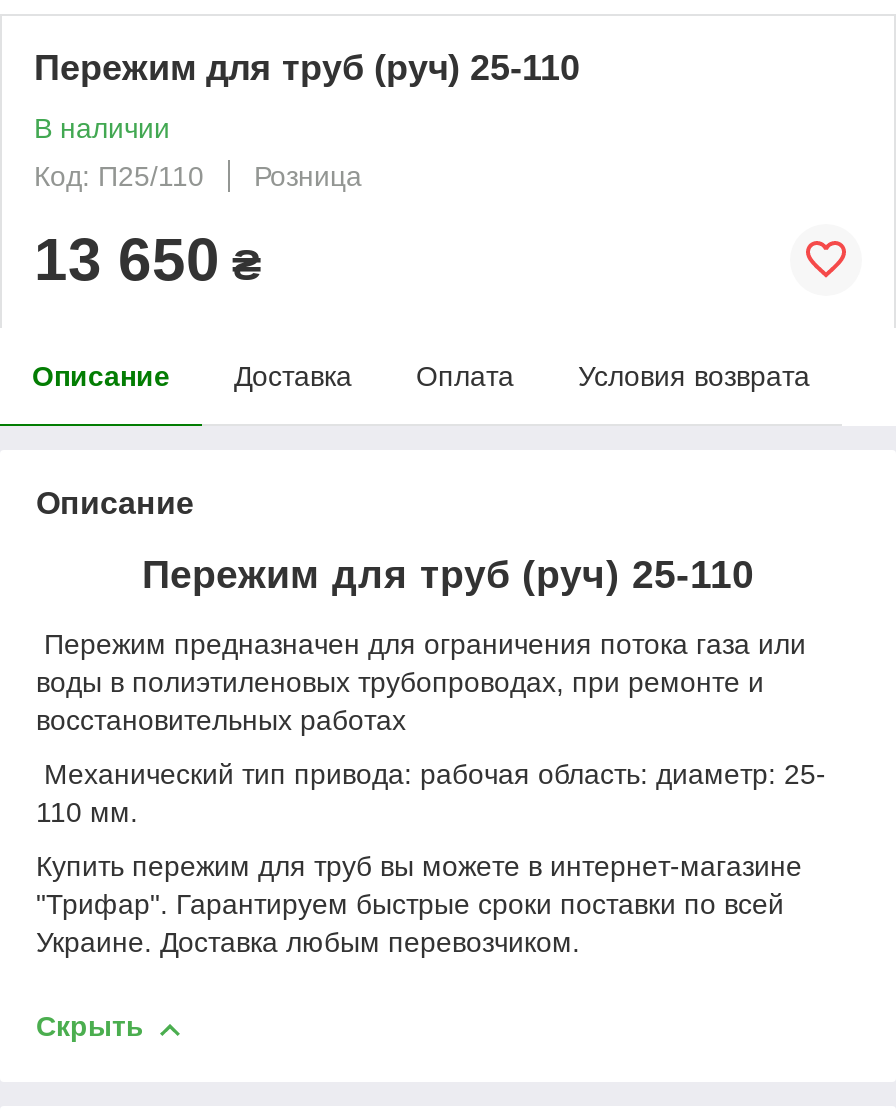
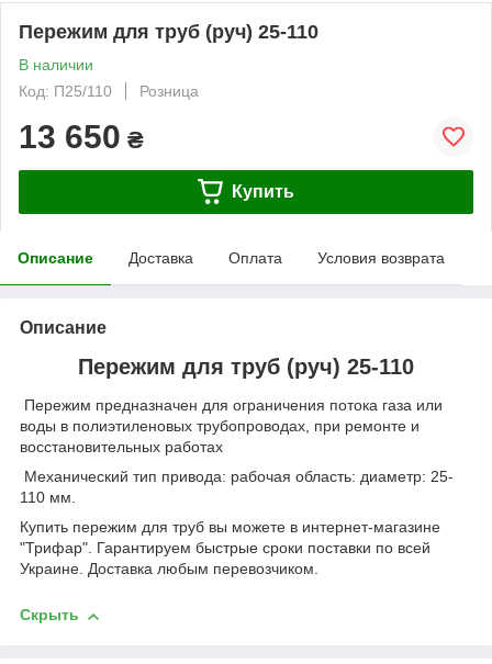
+ Купить
